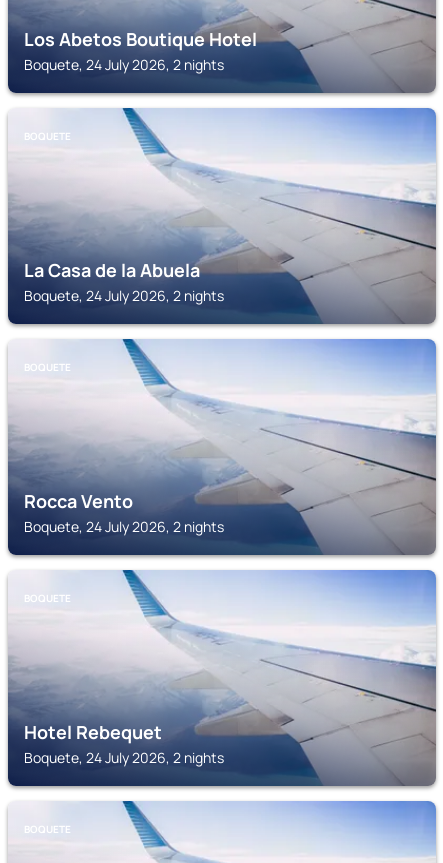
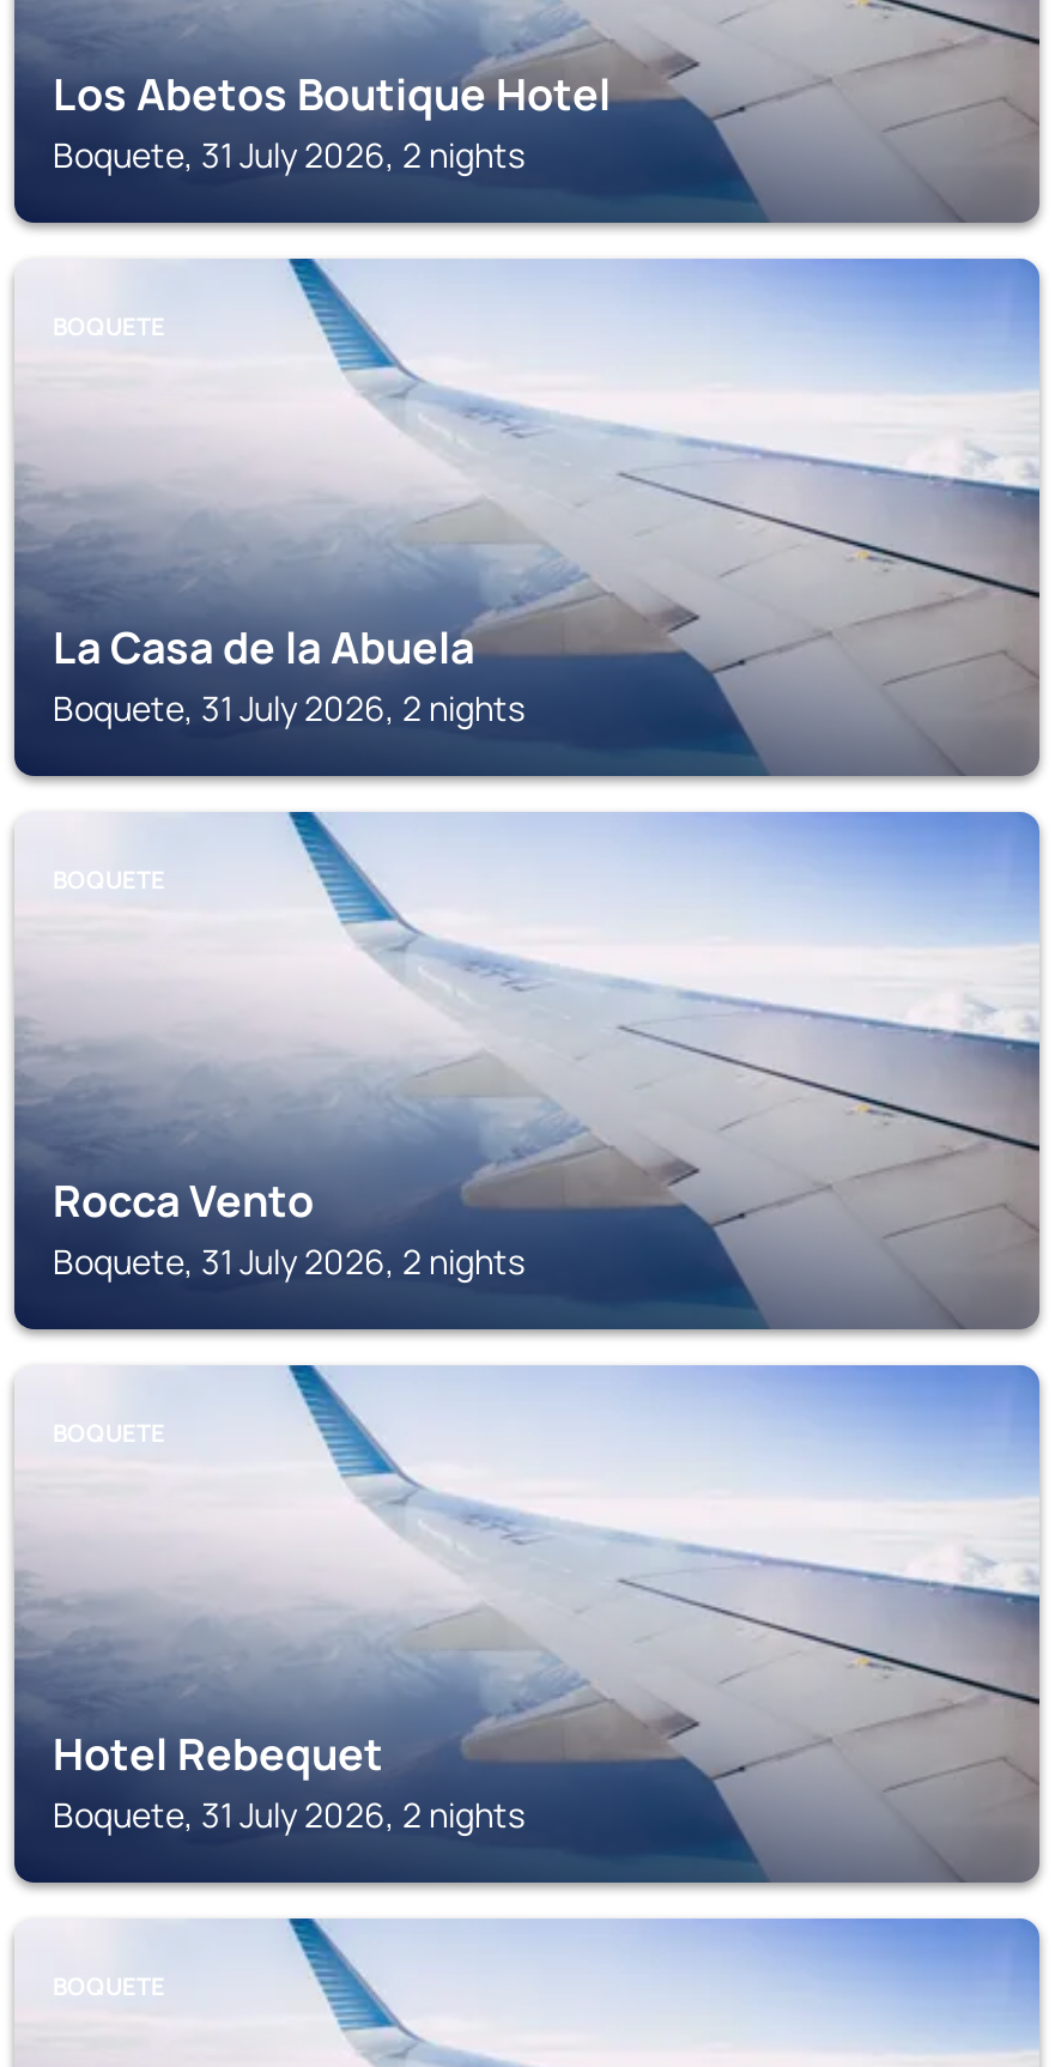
- Boquete, 24 July 2026, 2 nights
+ Boquete, 31 July 2026, 2 nights

- Boquete, 24 July 2026, 2 nights
+ Boquete, 31 July 2026, 2 nights

- Boquete, 24 July 2026, 2 nights
+ Boquete, 31 July 2026, 2 nights

- Boquete, 24 July 2026, 2 nights
+ Boquete, 31 July 2026, 2 nights
